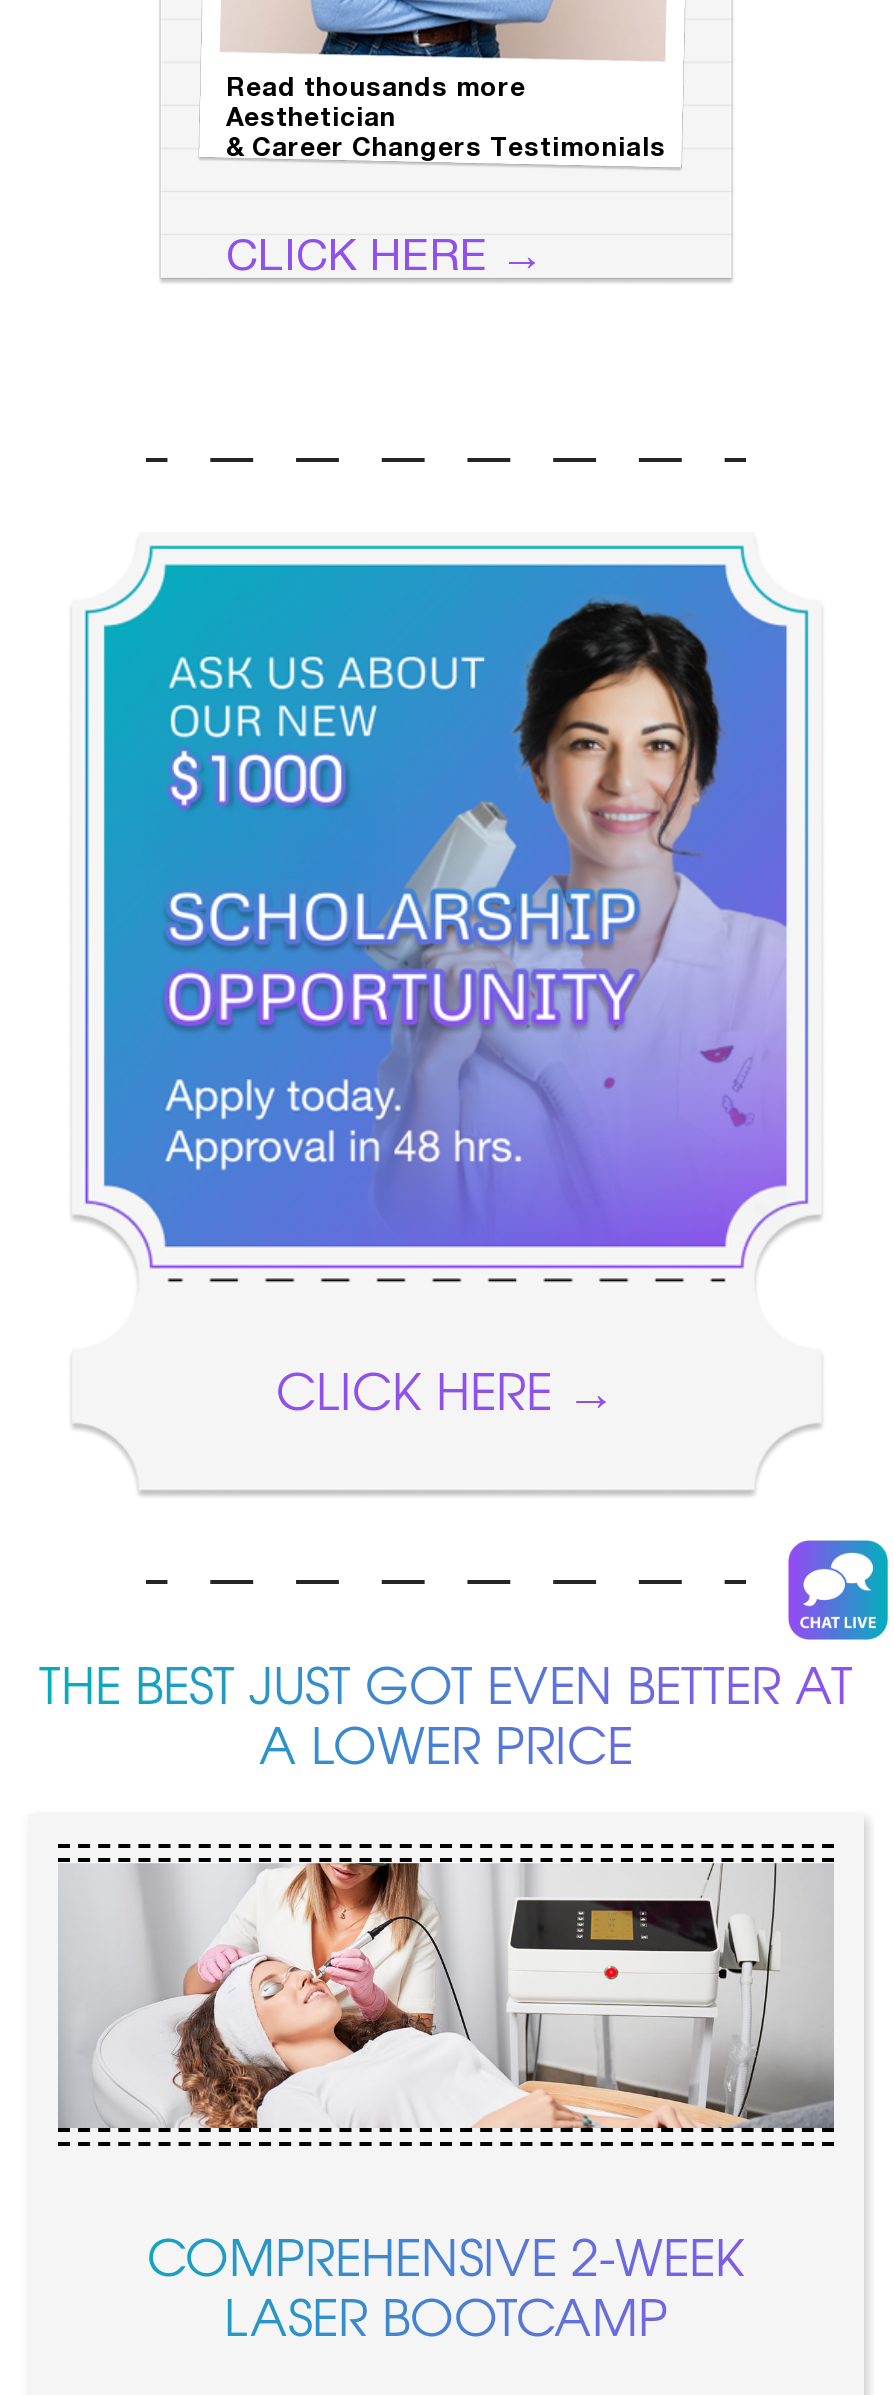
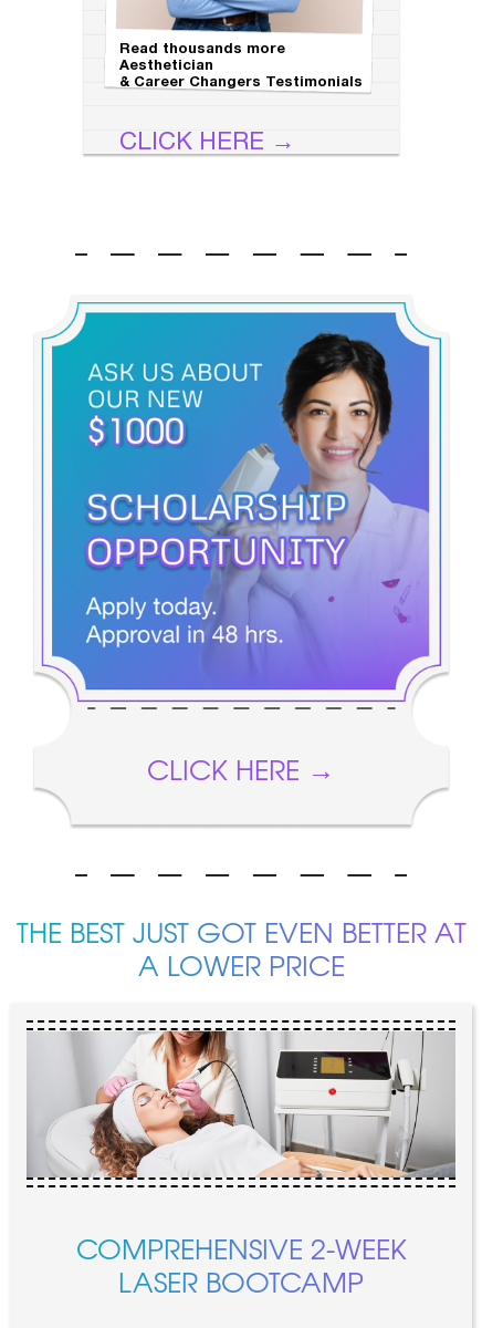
- [image]
